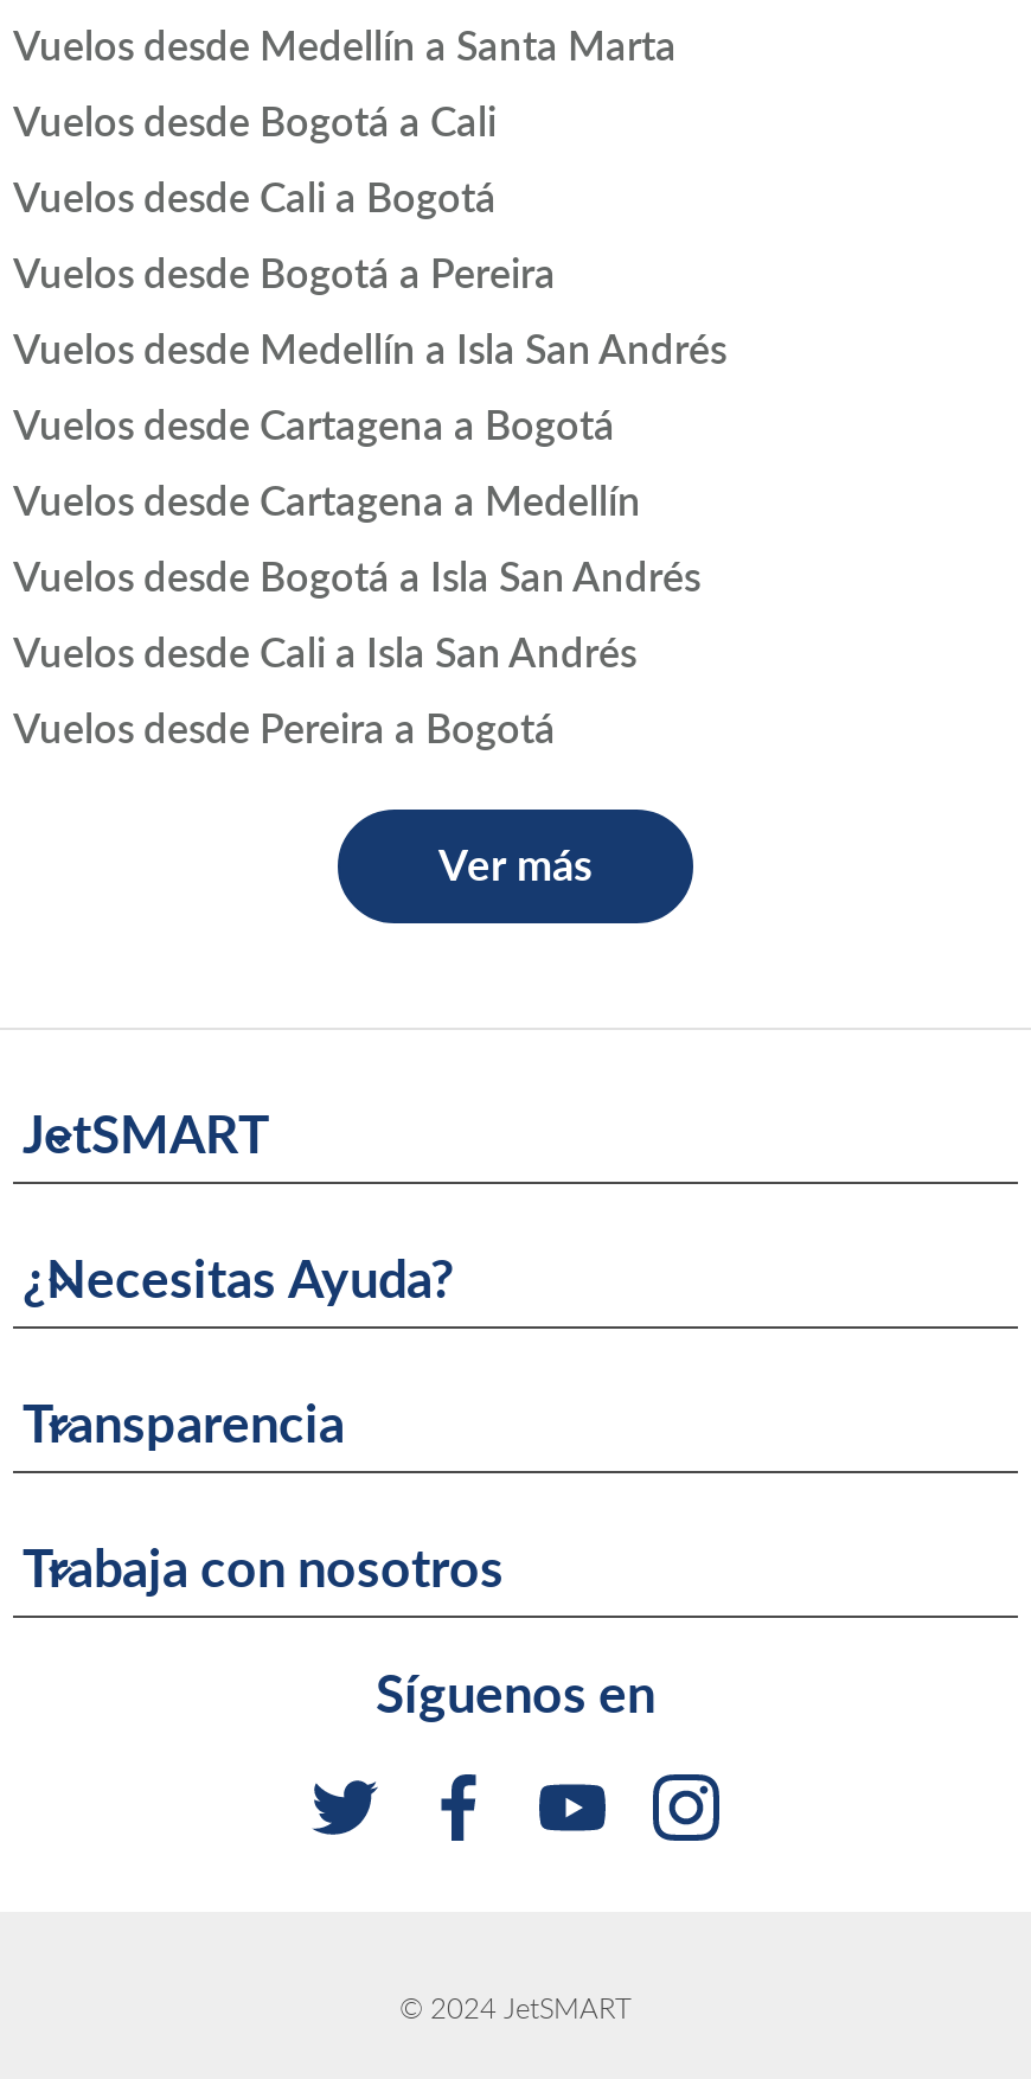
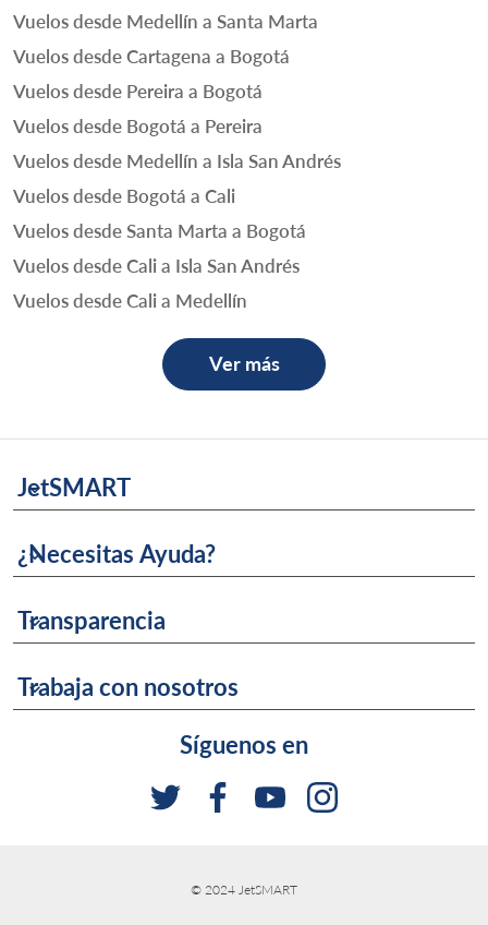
moved down: Vuelos desde Bogotá a Cali

- Vuelos desde Cali a Bogotá

moved up: Vuelos desde Cartagena a Bogotá

- Vuelos desde Cartagena a Medellín
- Vuelos desde Bogotá a Isla San Andrés
+ Vuelos desde Santa Marta a Bogotá

+ Vuelos desde Cali a Medellín

moved up: Vuelos desde Pereira a Bogotá
